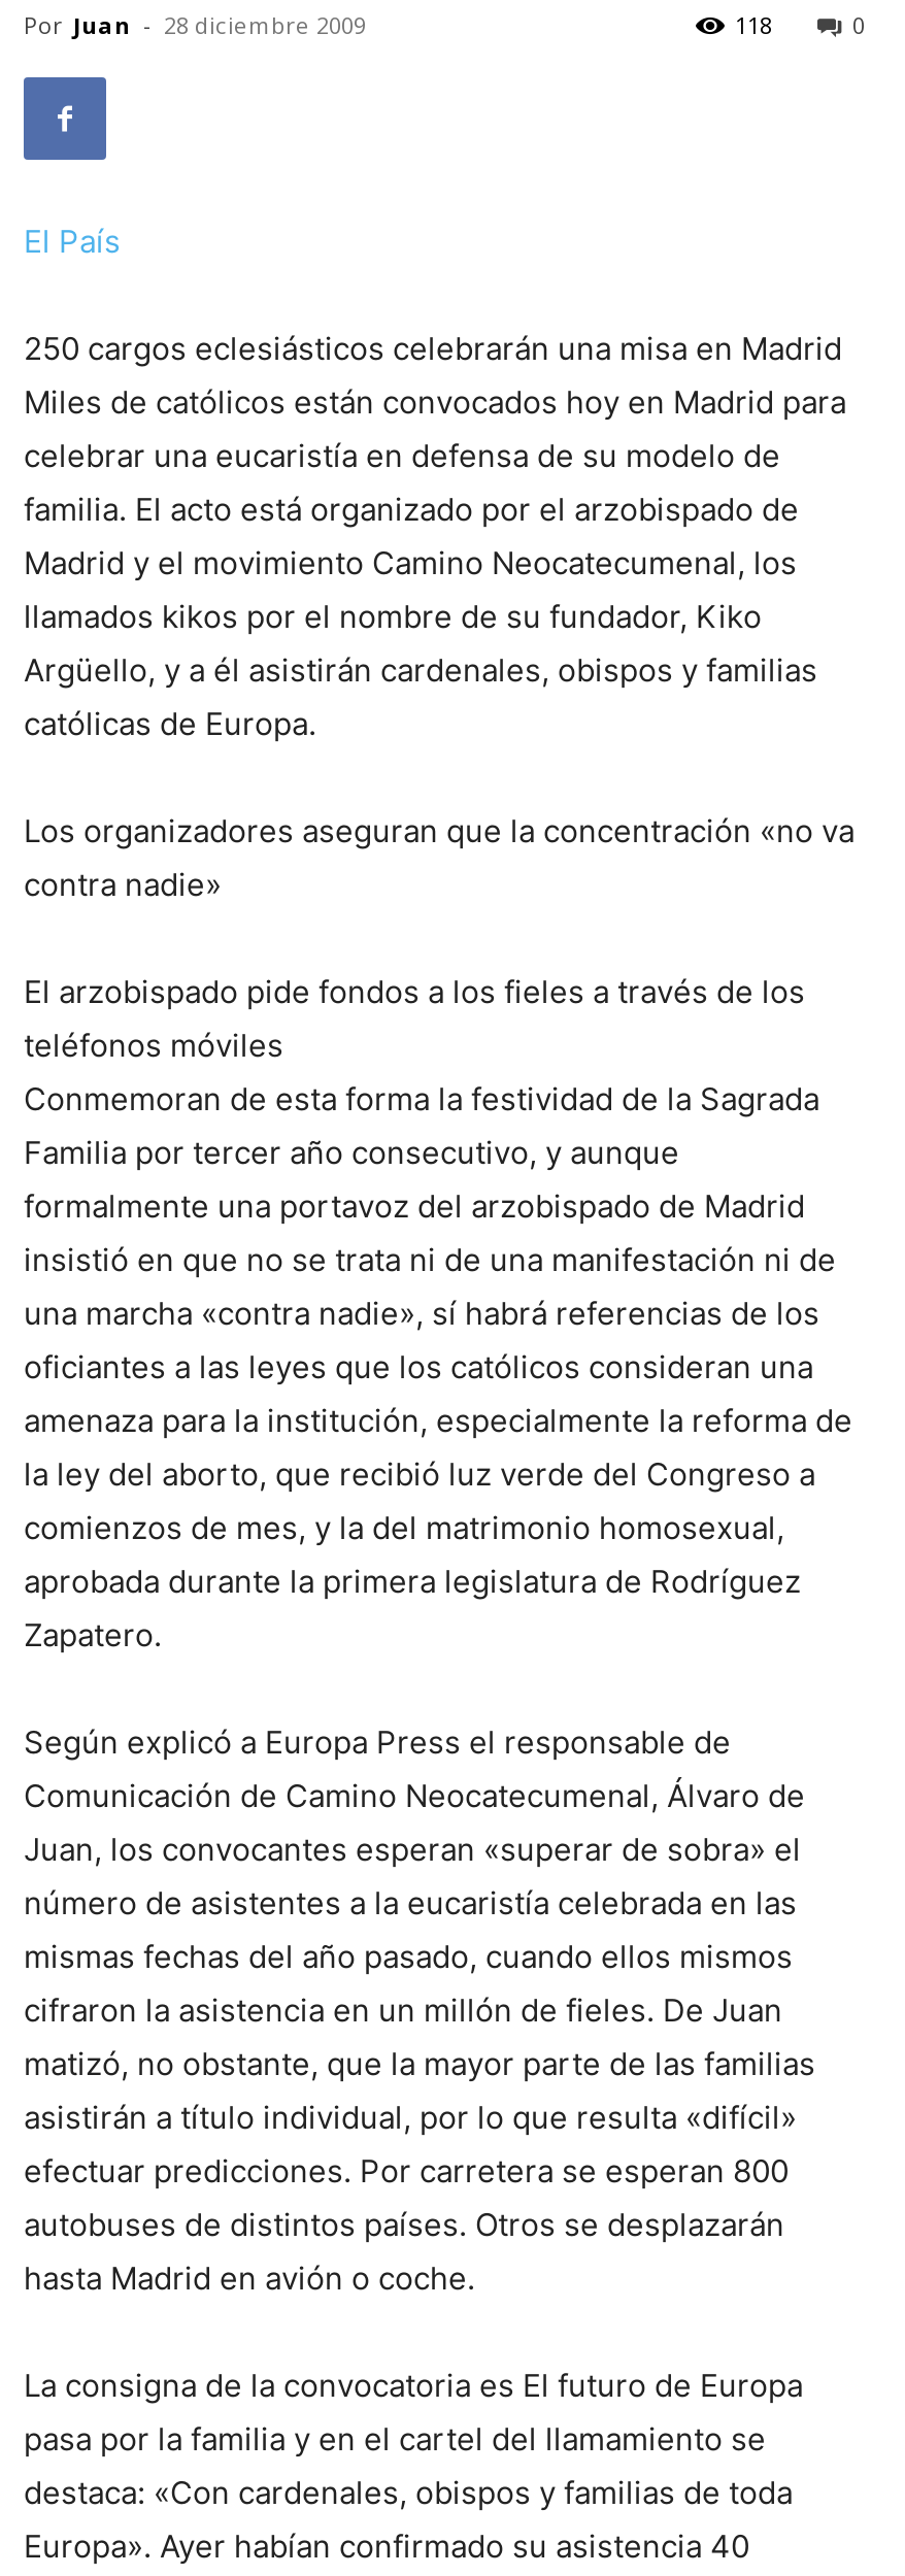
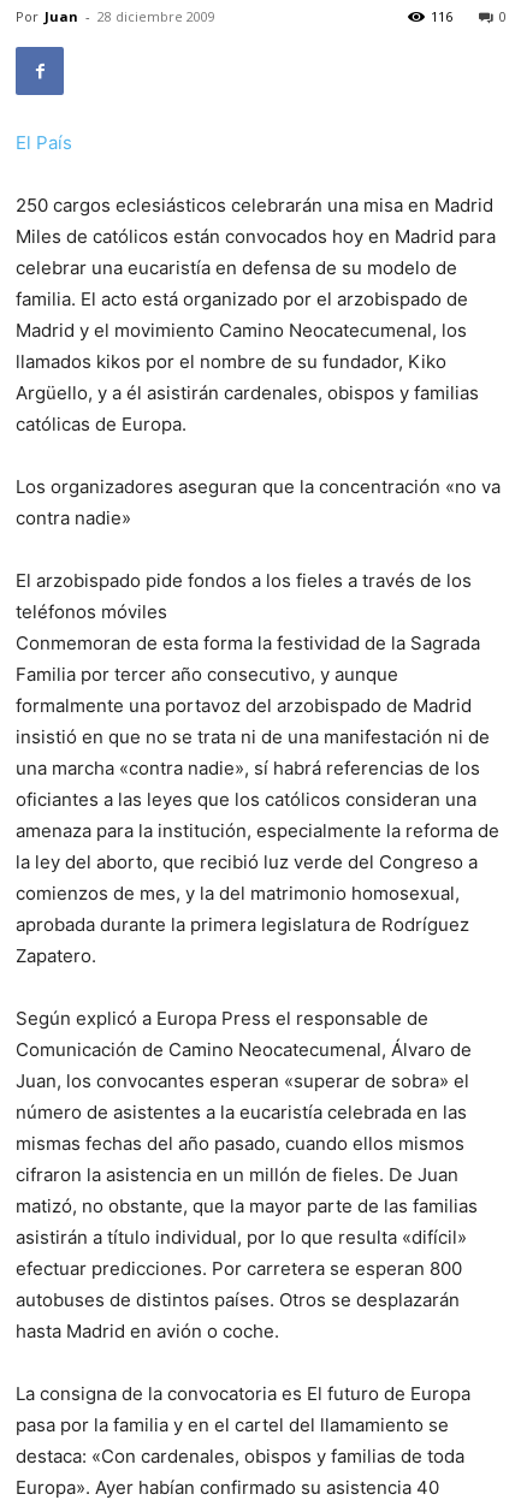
- 118
+ 116
